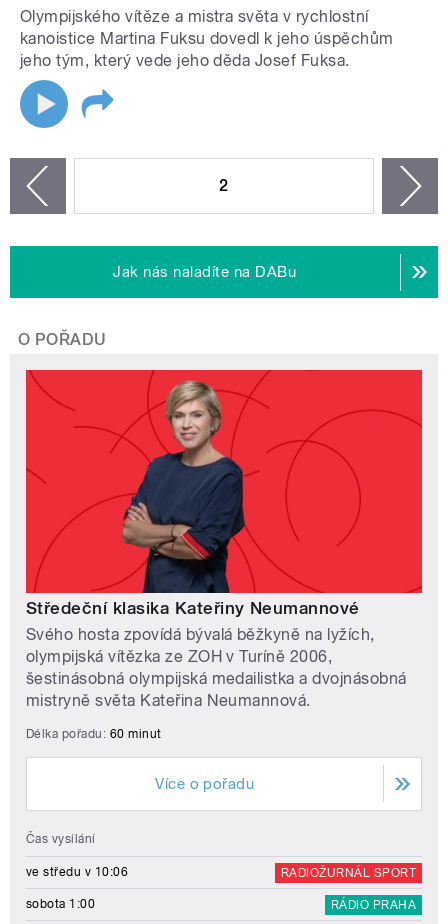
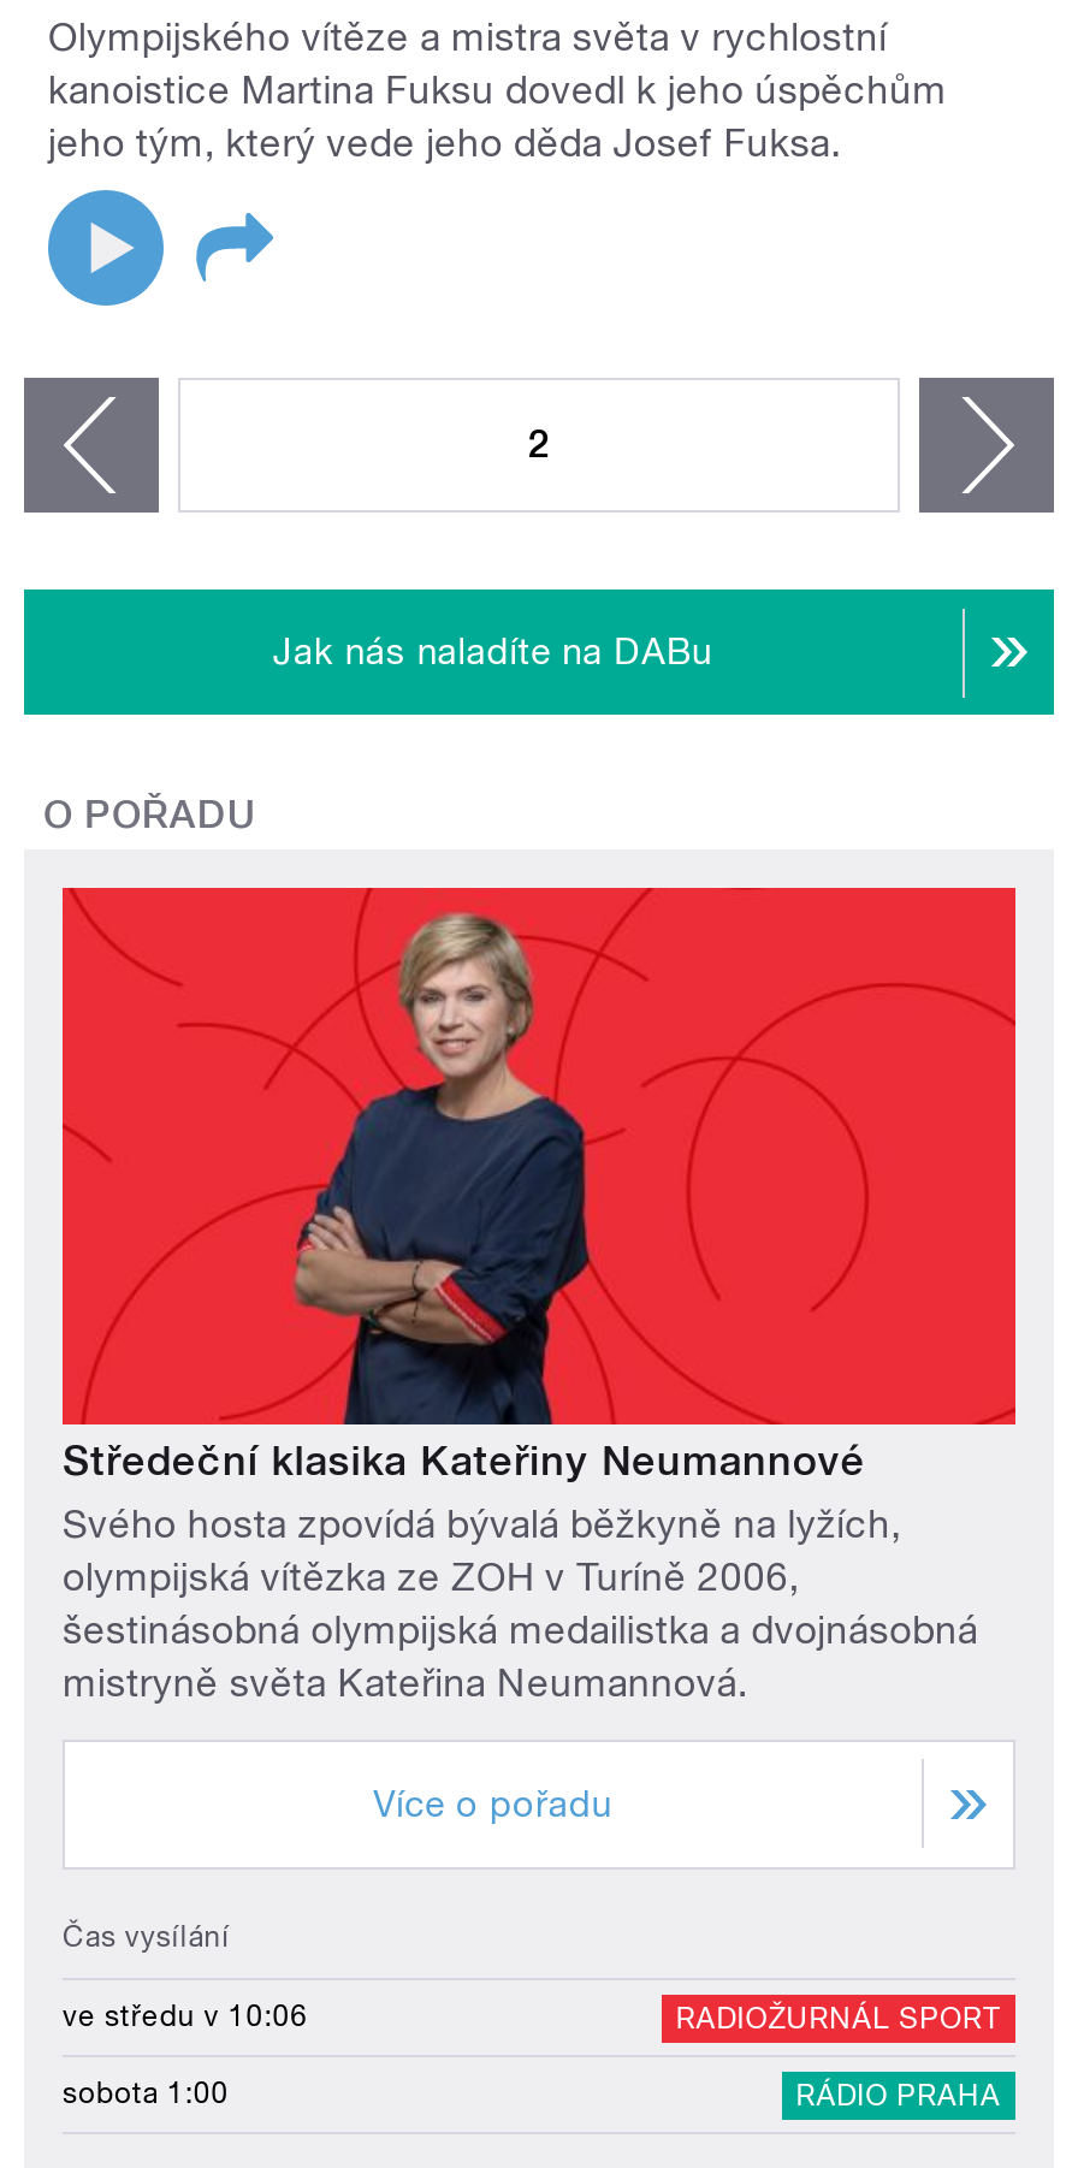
- Délka pořadu: 60 minut
